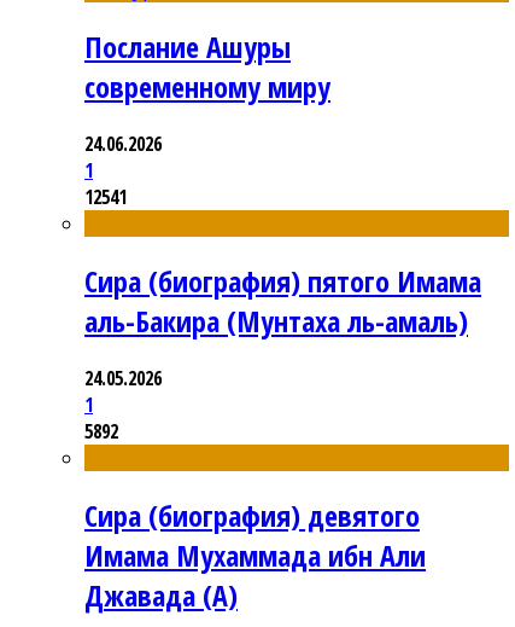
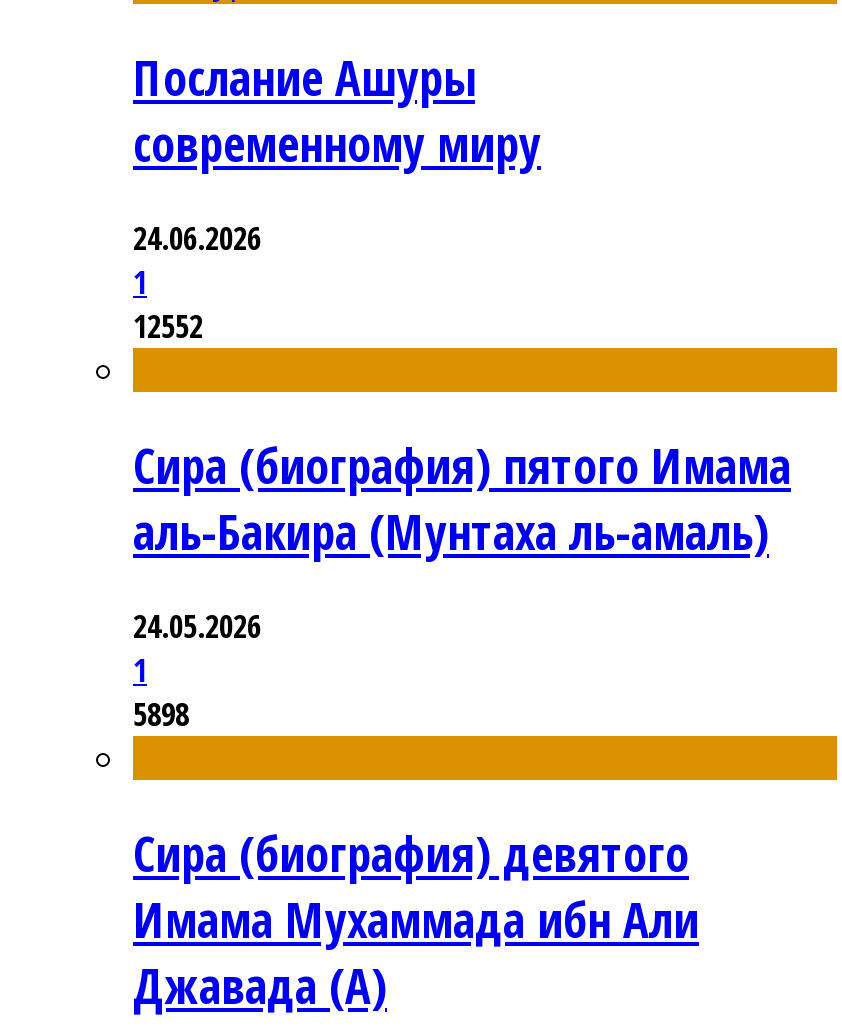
- 12541
+ 12552

- 5892
+ 5898
